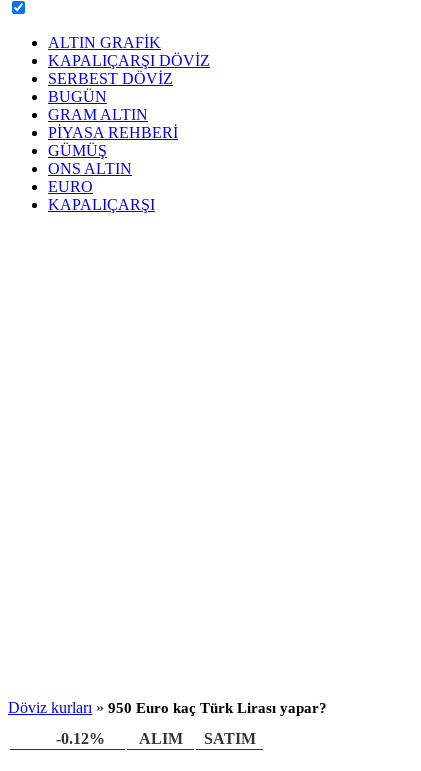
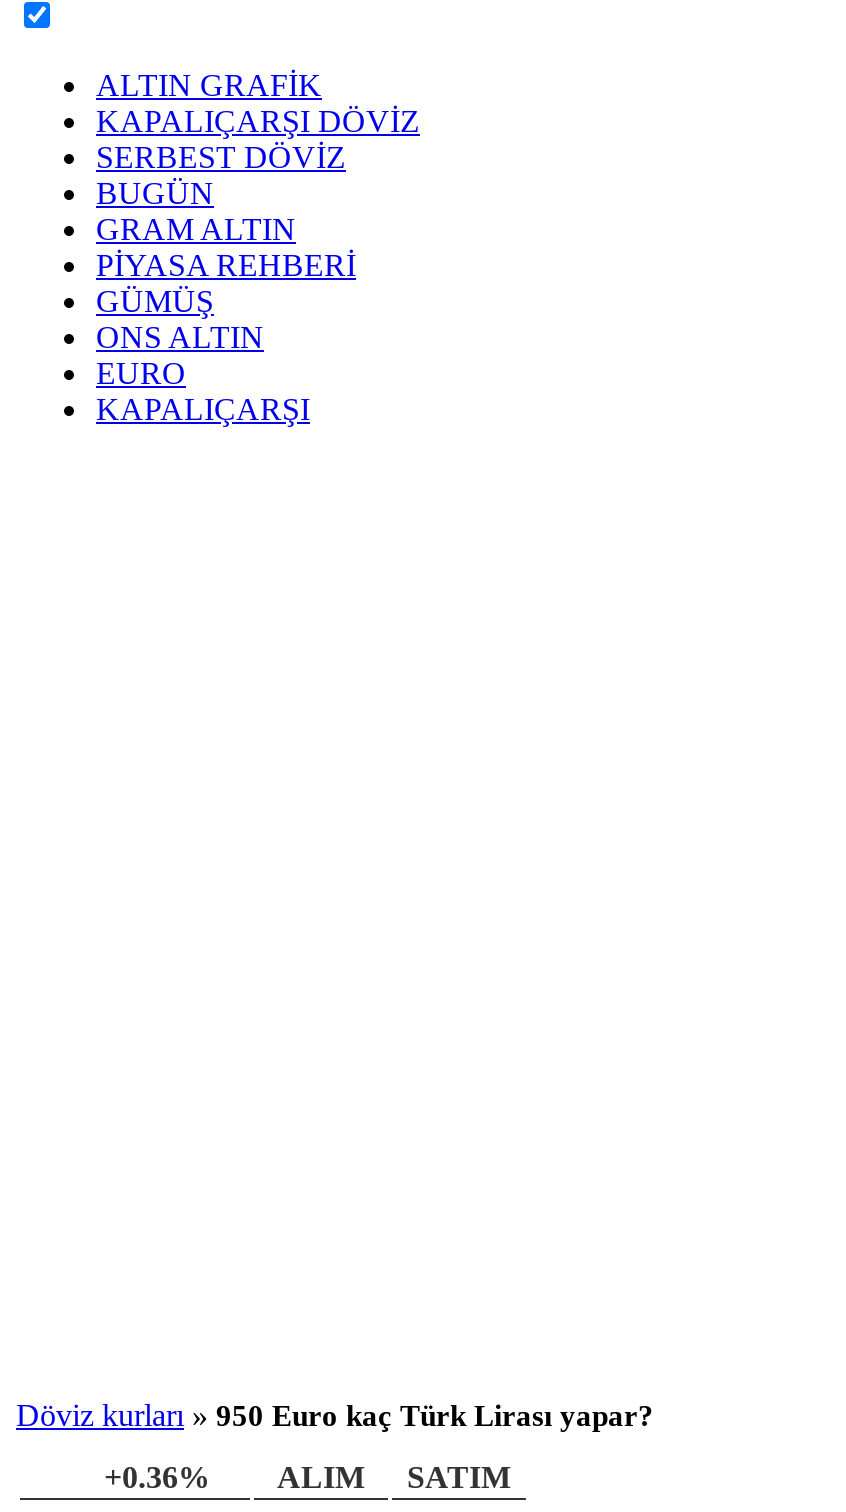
- -0.12% ALIM SATIM
+ +0.36% ALIM SATIM
